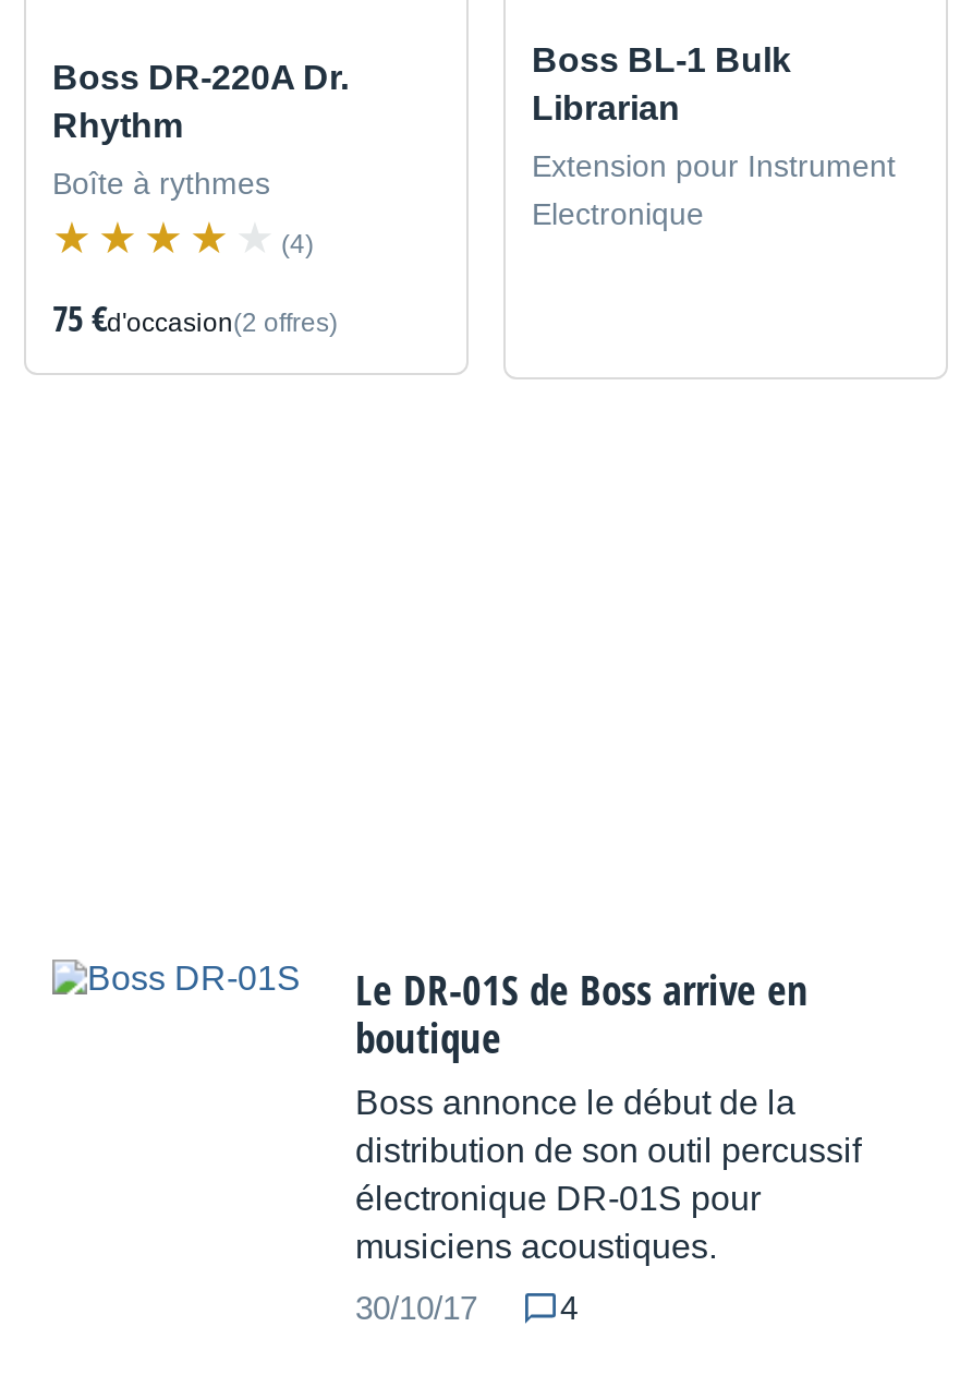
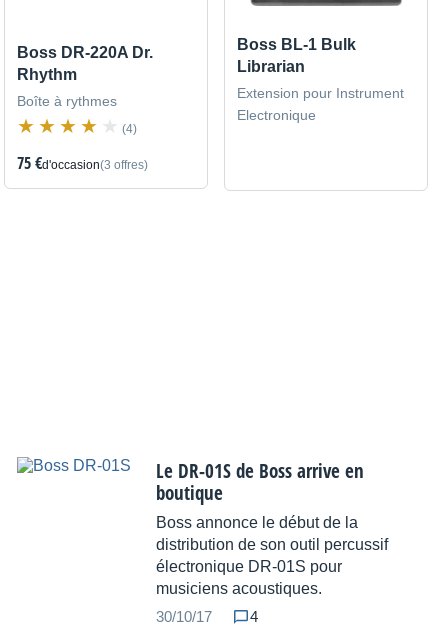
- 75 €d'occasion(2 offres)
+ 75 €d'occasion(3 offres)
